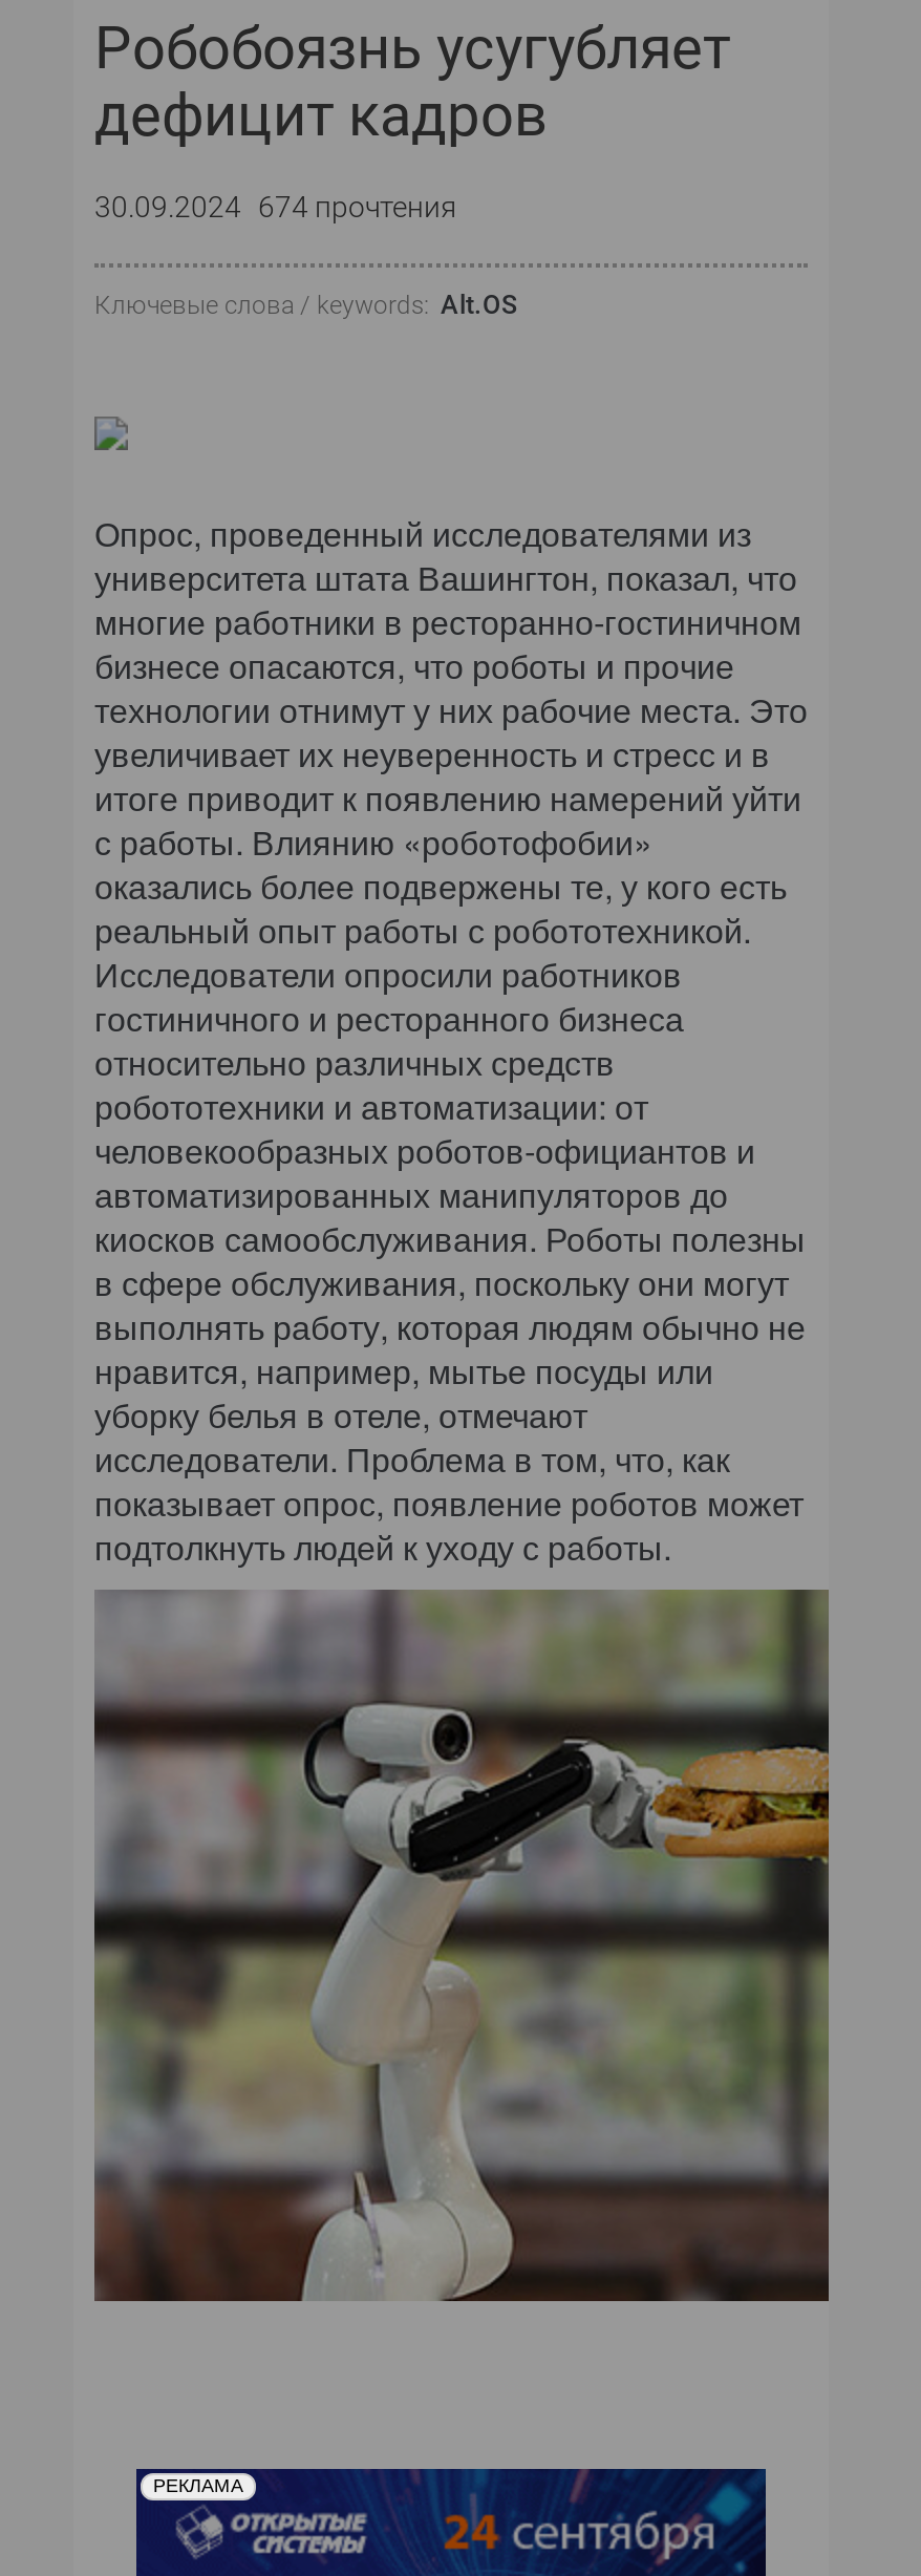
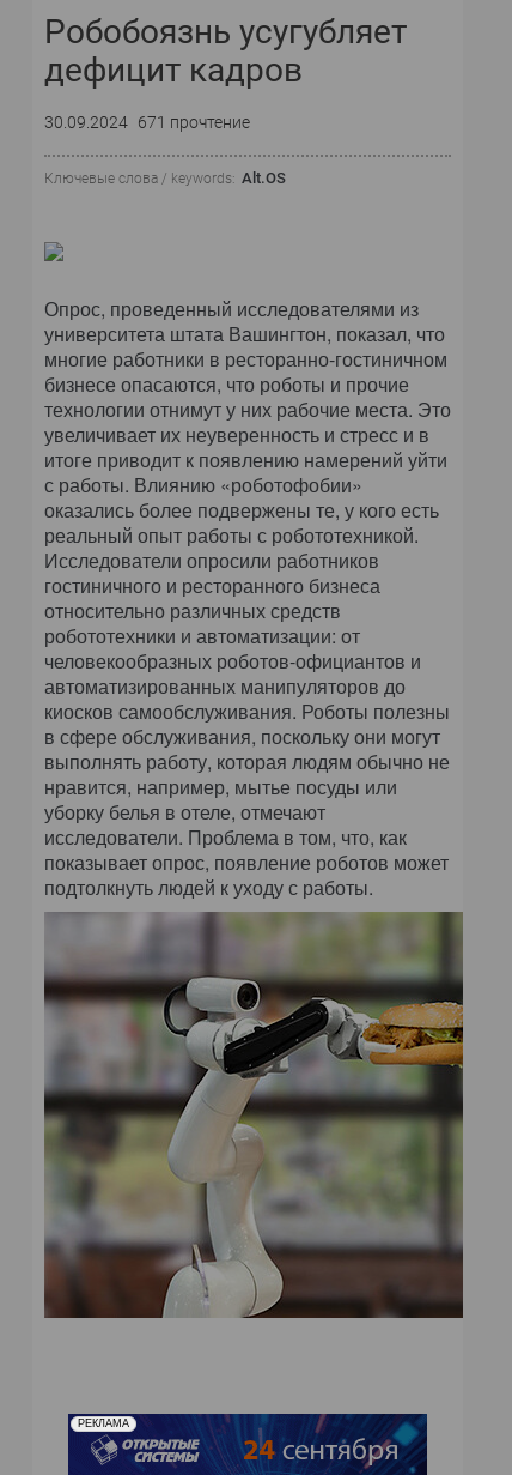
- 30.09.2024 674 прочтения
+ 30.09.2024 671 прочтение
